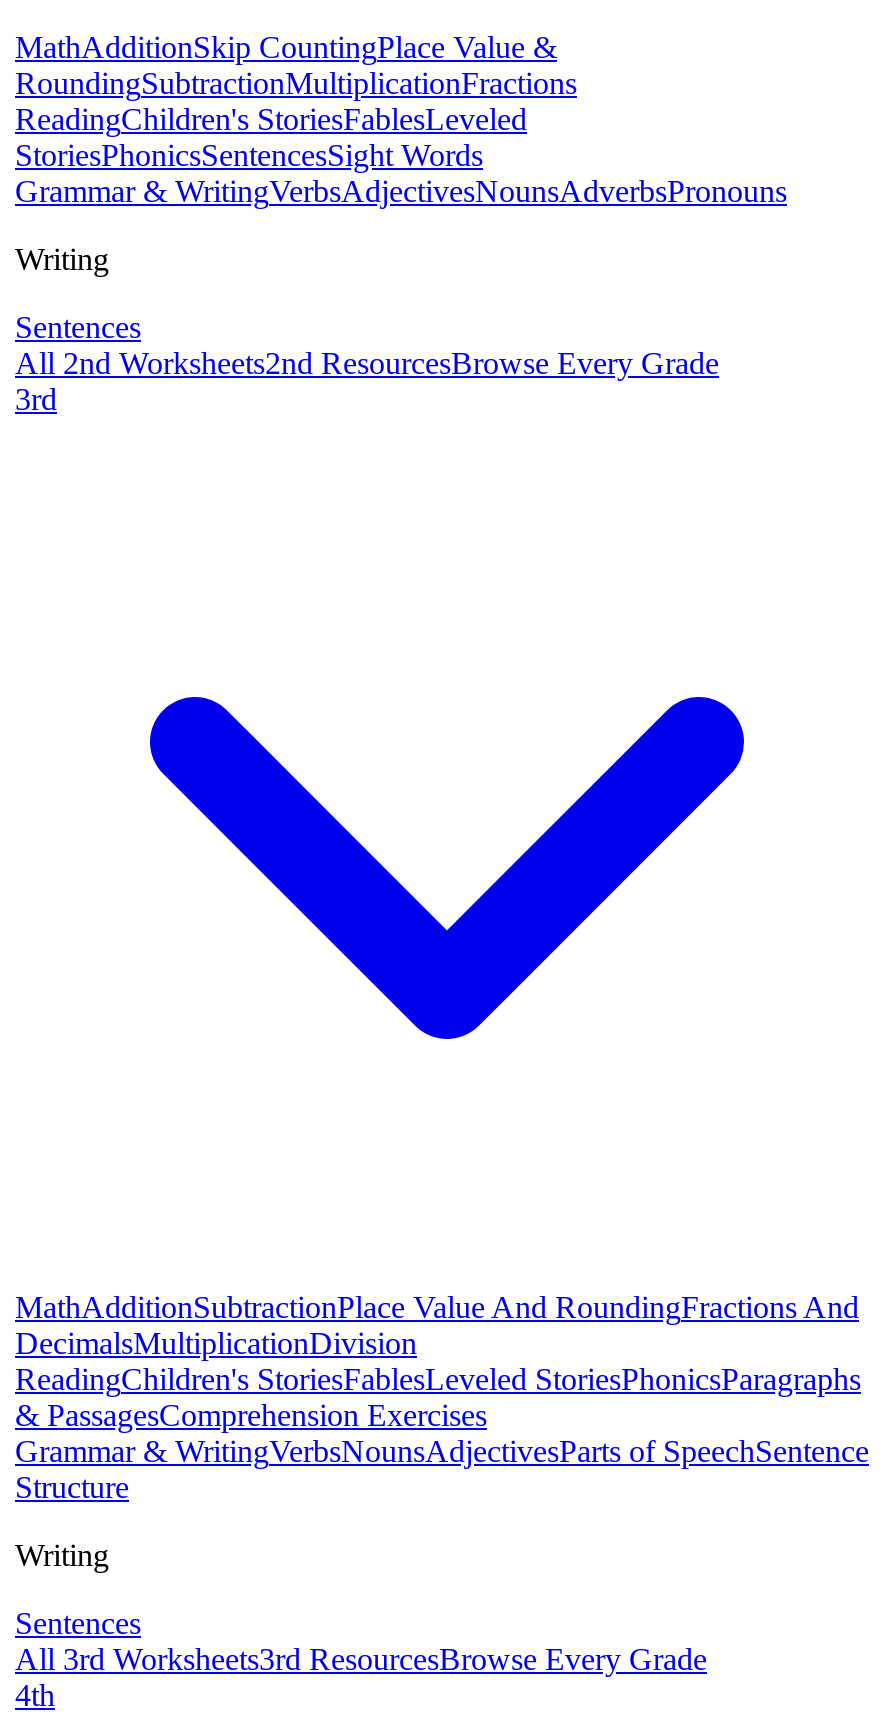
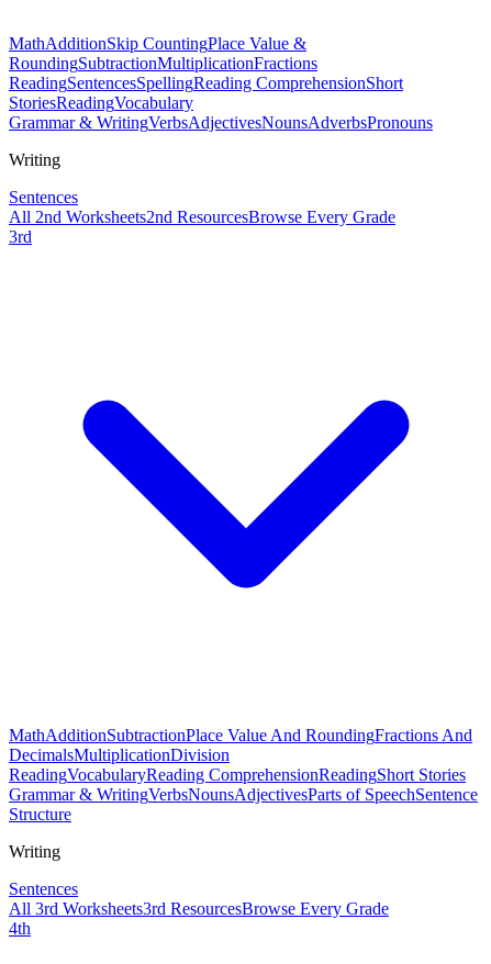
- ReadingChildren's StoriesFablesLeveled
- StoriesPhonicsSentencesSight Words
+ ReadingSentencesSpellingReading ComprehensionShort
+ StoriesReadingVocabulary

- ReadingChildren's StoriesFablesLeveled StoriesPhonicsParagraphs
- & PassagesComprehension Exercises
+ ReadingVocabularyReading ComprehensionReadingShort Stories
